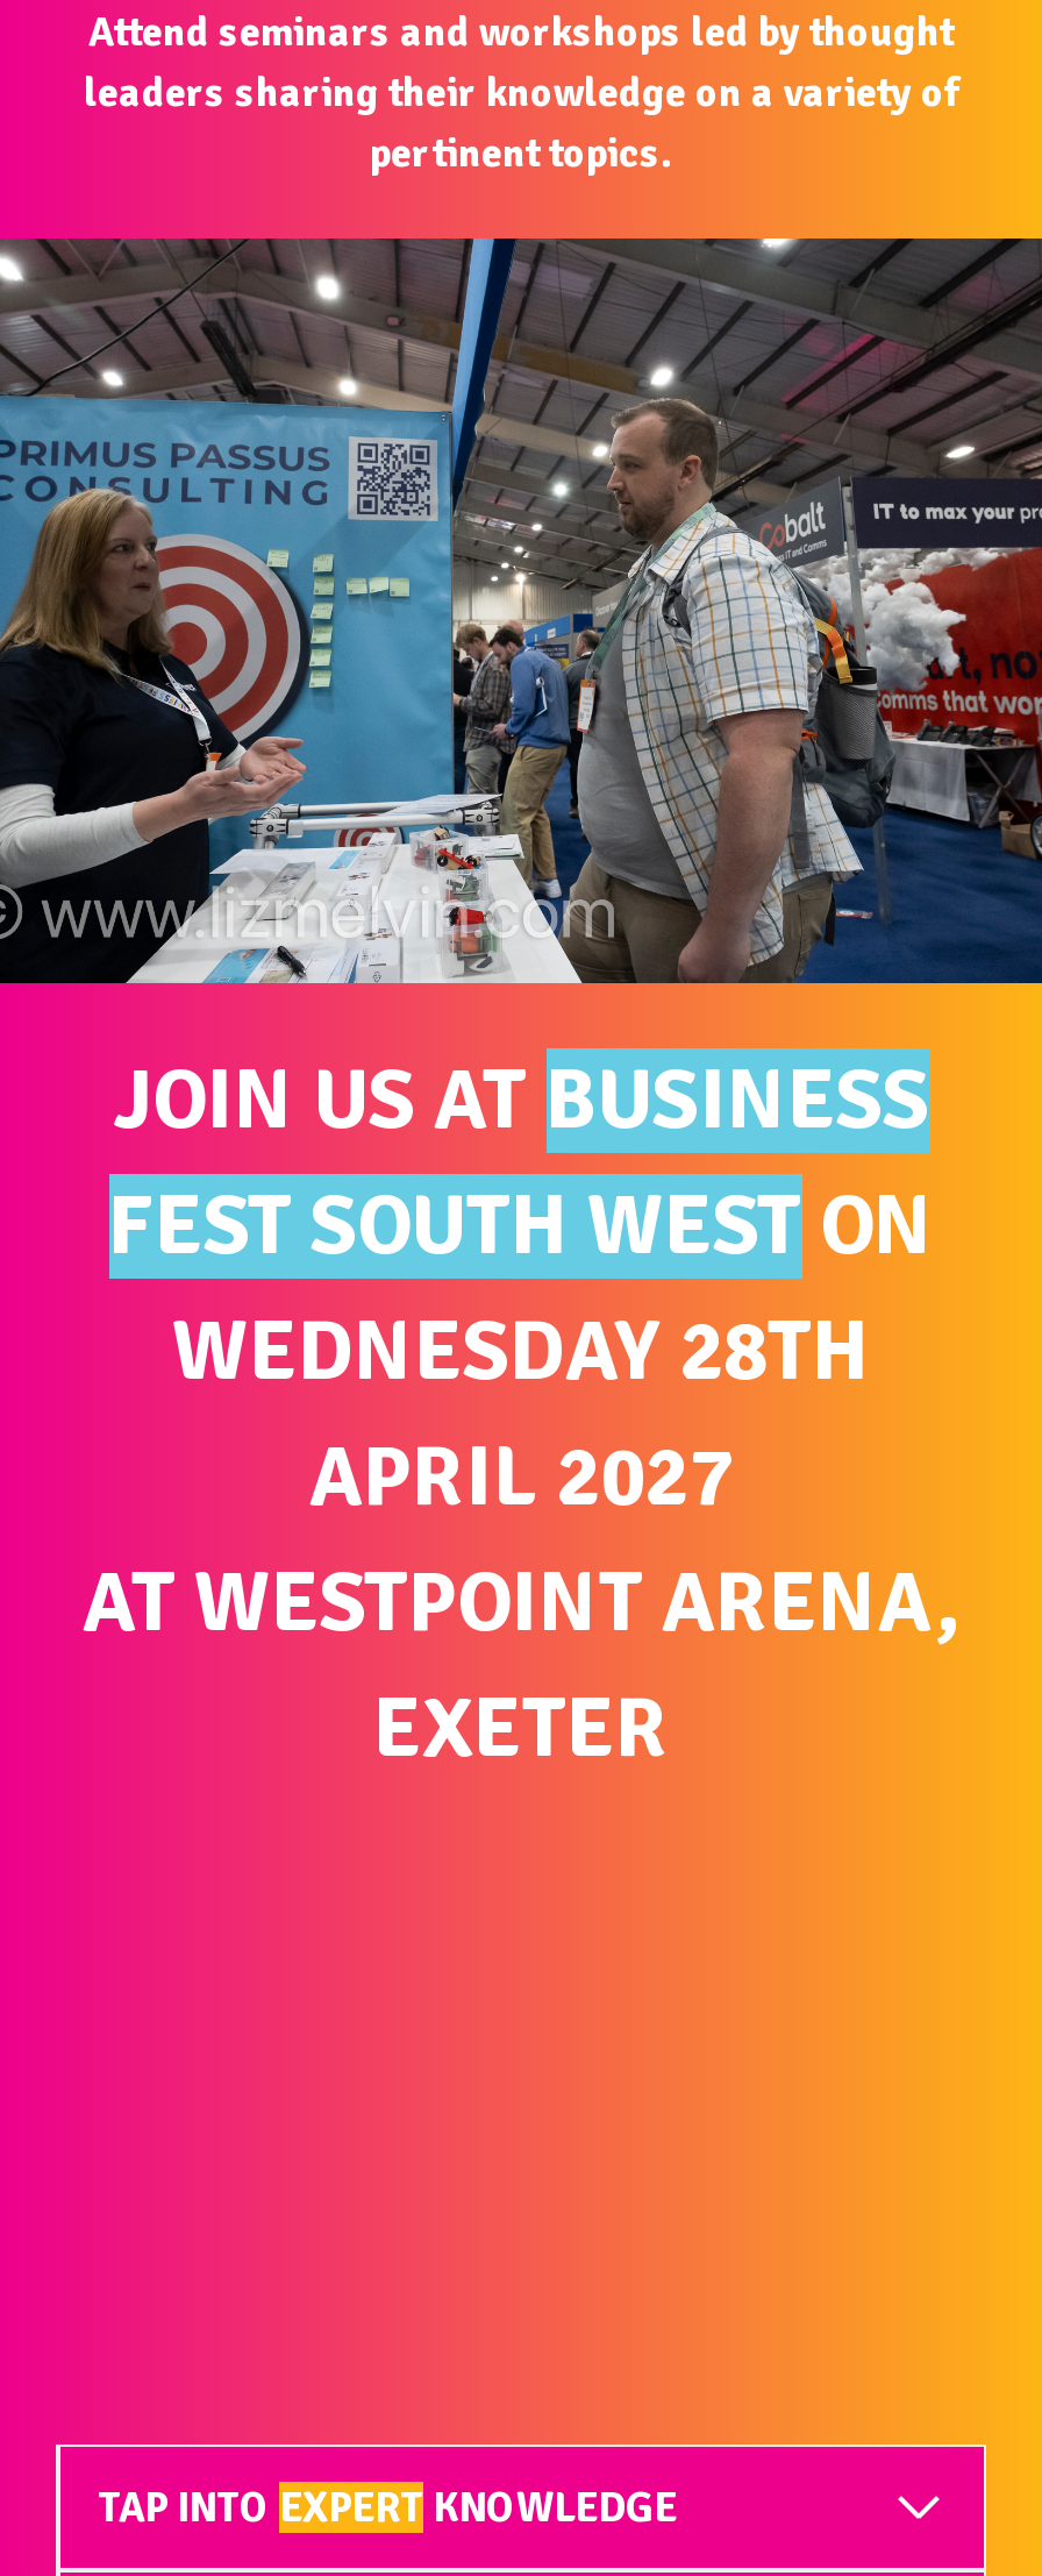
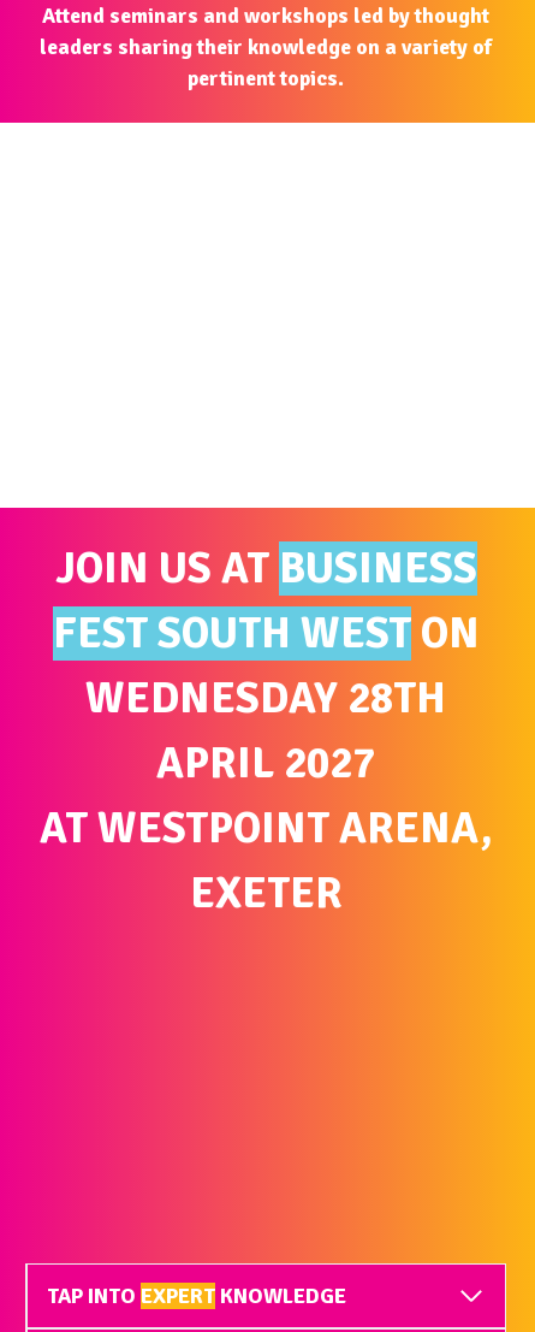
- [image]
